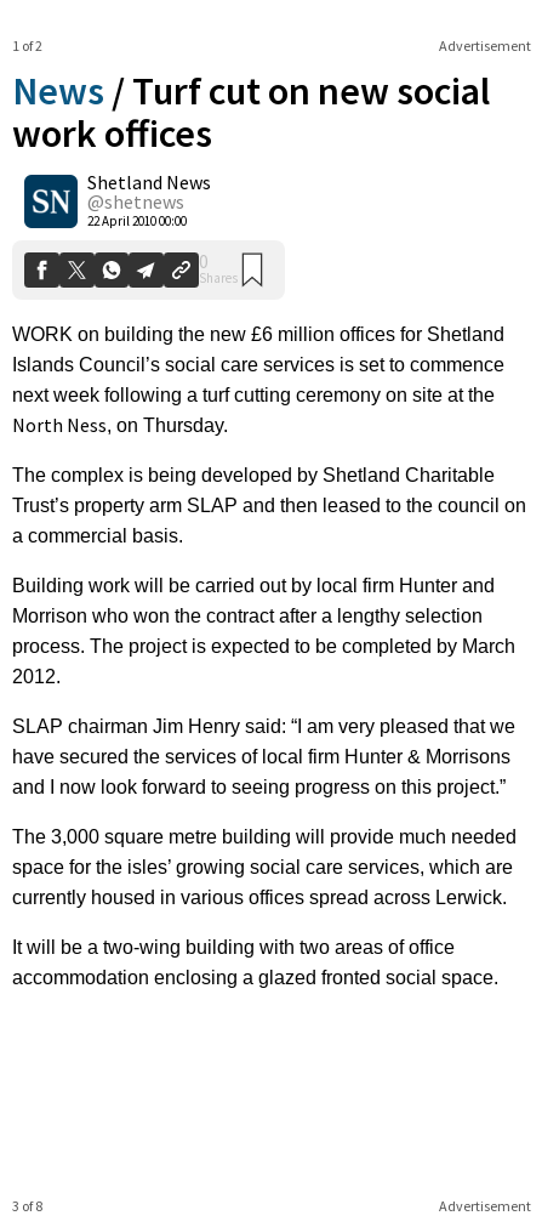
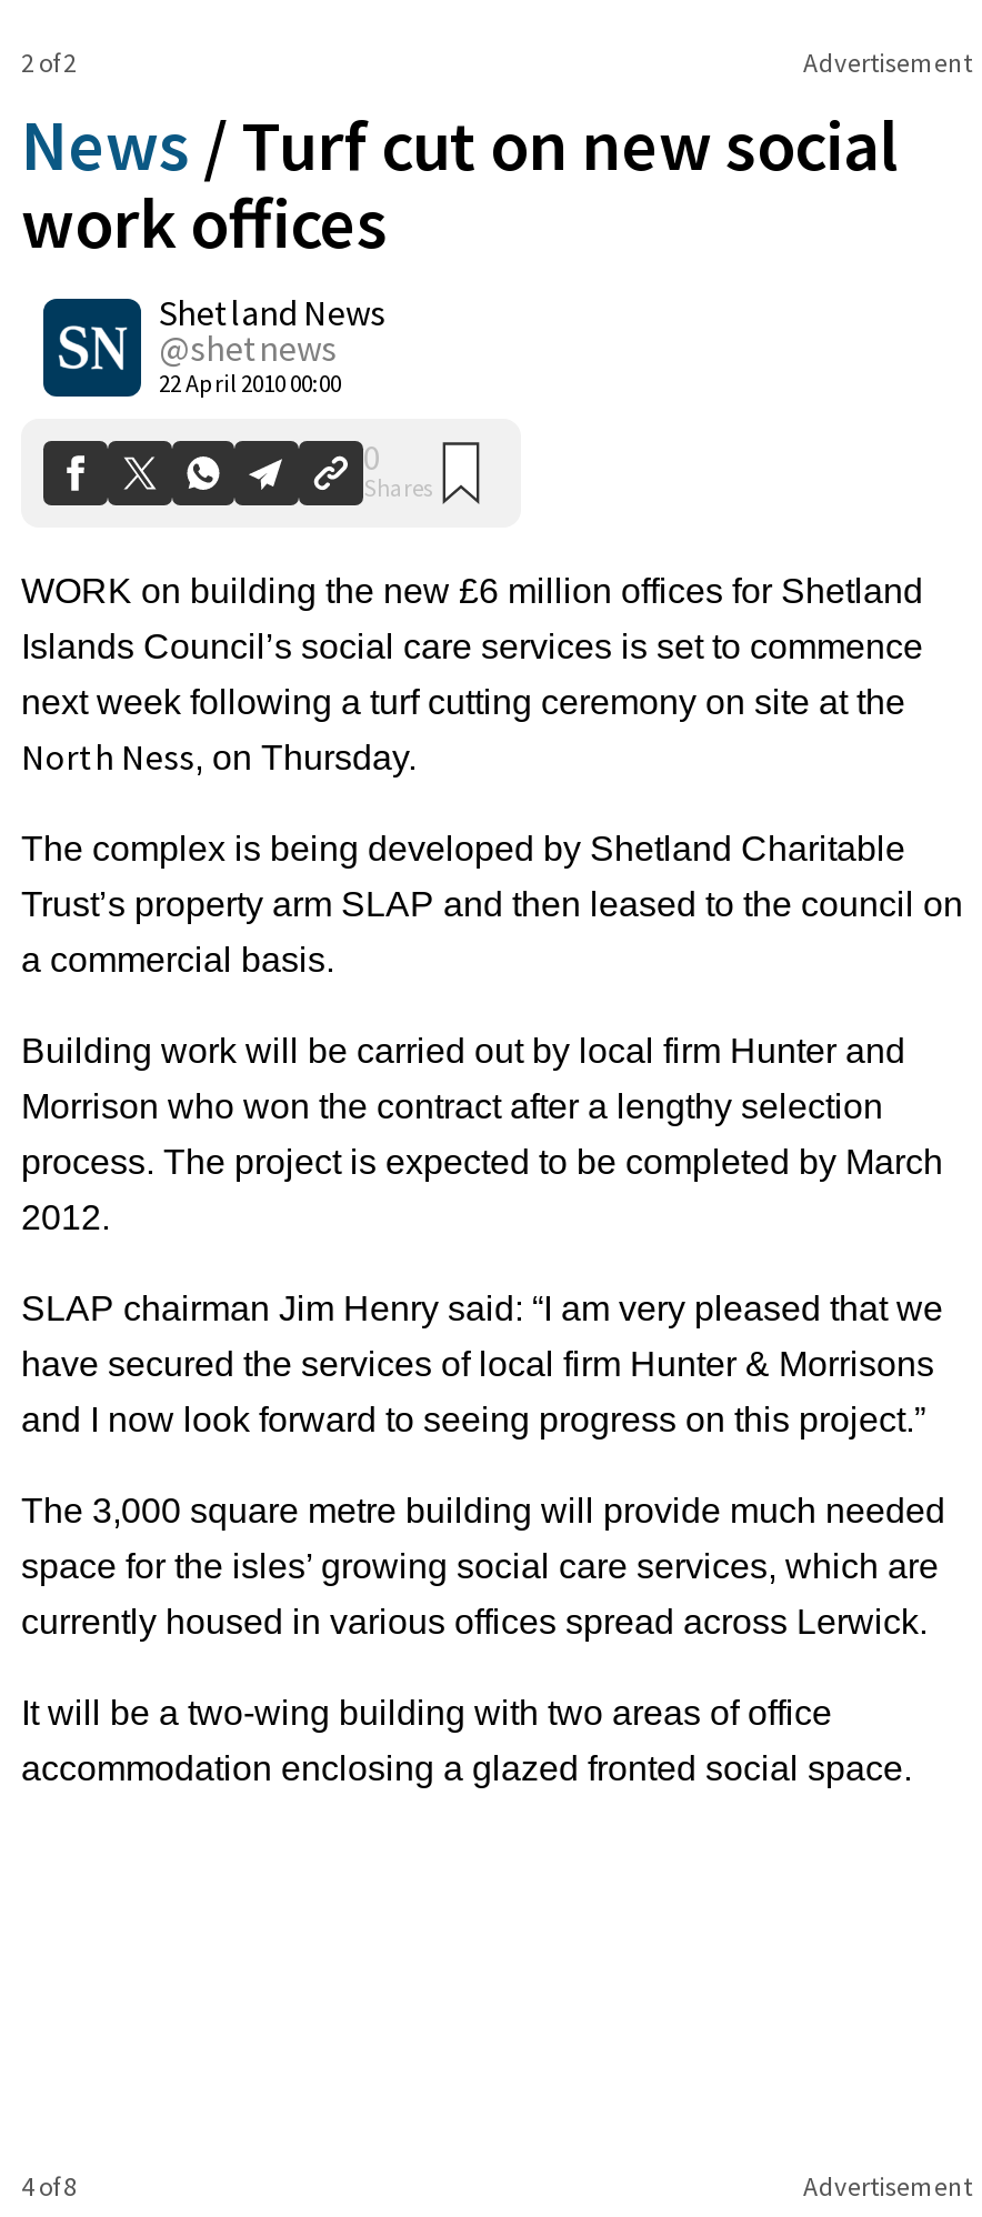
- 1 of 2
+ 2 of 2

- 3 of 8
+ 4 of 8
